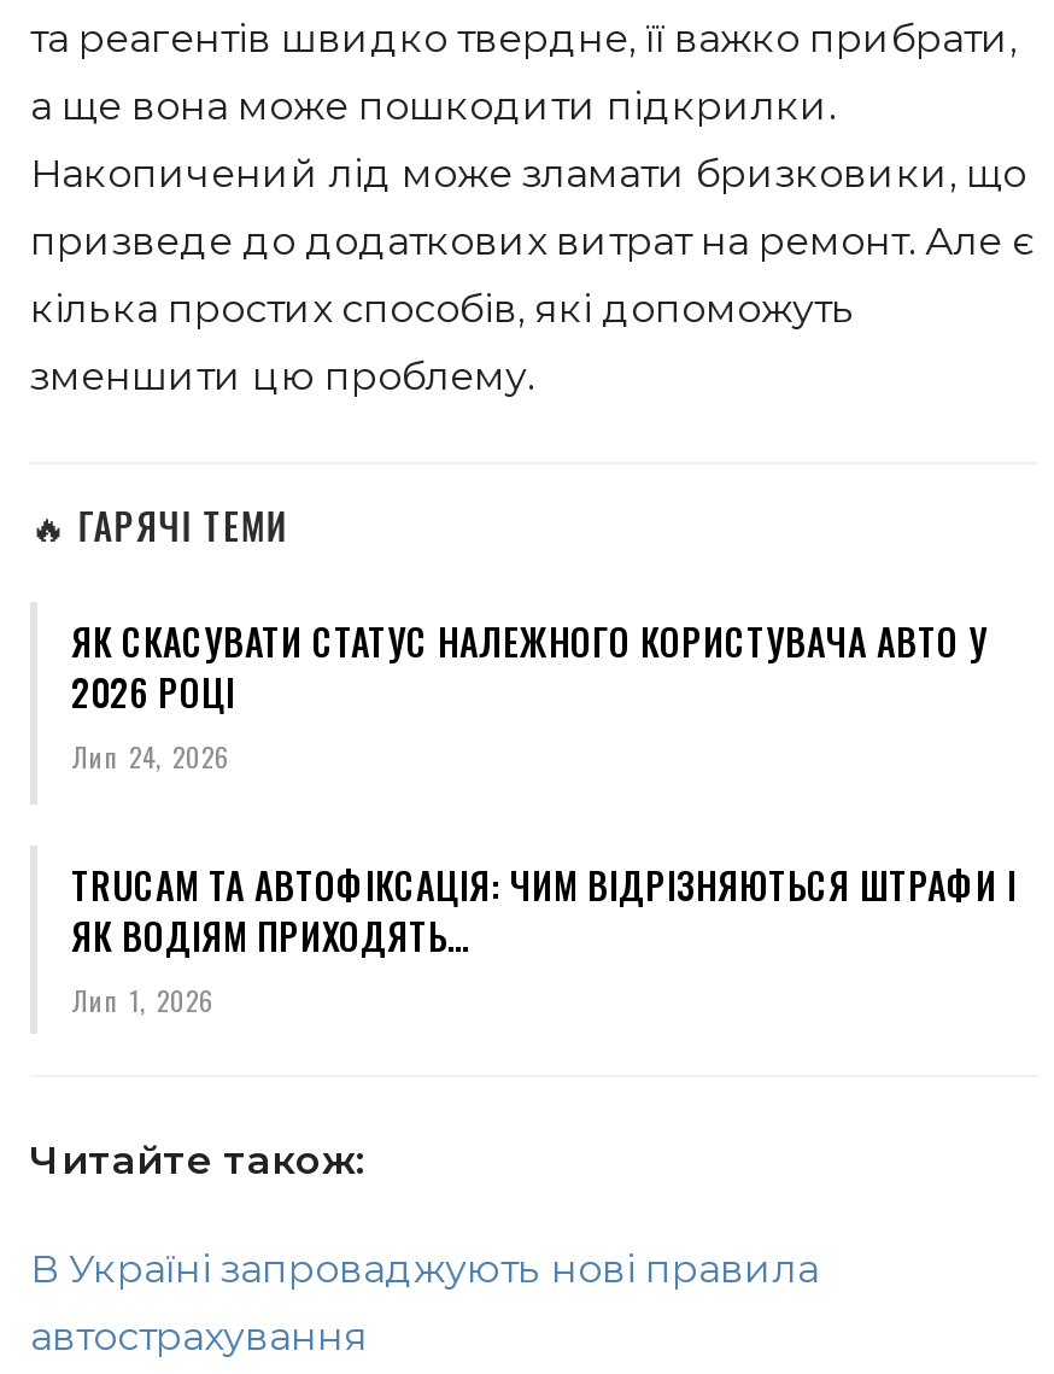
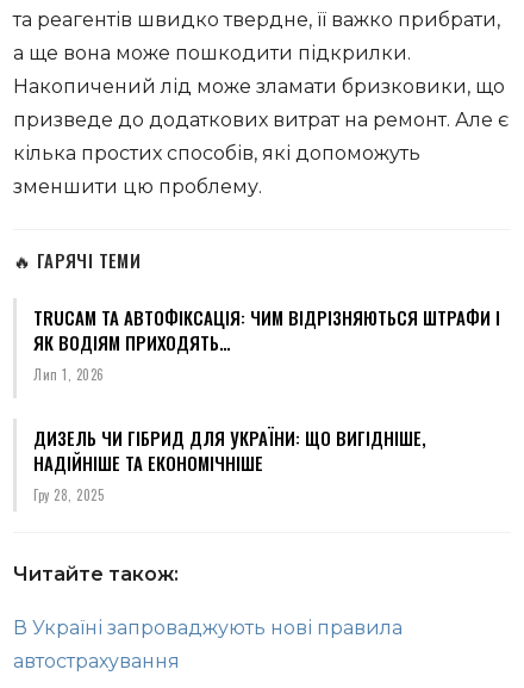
- ЯК СКАСУВАТИ СТАТУС НАЛЕЖНОГО КОРИСТУВАЧА АВТО У
- 2026 РОЦІ
- Лип 24, 2026

moved up: TRUCAM ТА АВТОФІКСАЦІЯ: ЧИМ ВІДРІЗНЯЮТЬСЯ ШТРАФИ І | ЯК ВОДІЯМ ПРИХОДЯТЬ… | Лип 1, 2026

+ ДИЗЕЛЬ ЧИ ГІБРИД ДЛЯ УКРАЇНИ: ЩО ВИГІДНІШЕ,
+ НАДІЙНІШЕ ТА ЕКОНОМІЧНІШЕ
+ Гру 28, 2025
